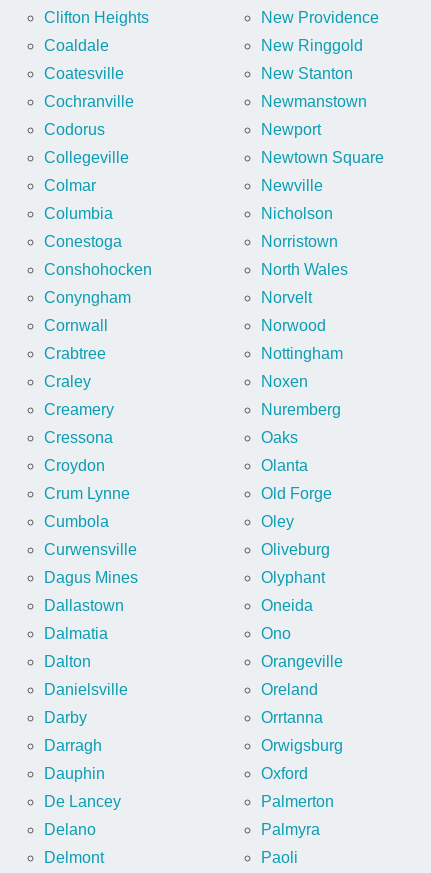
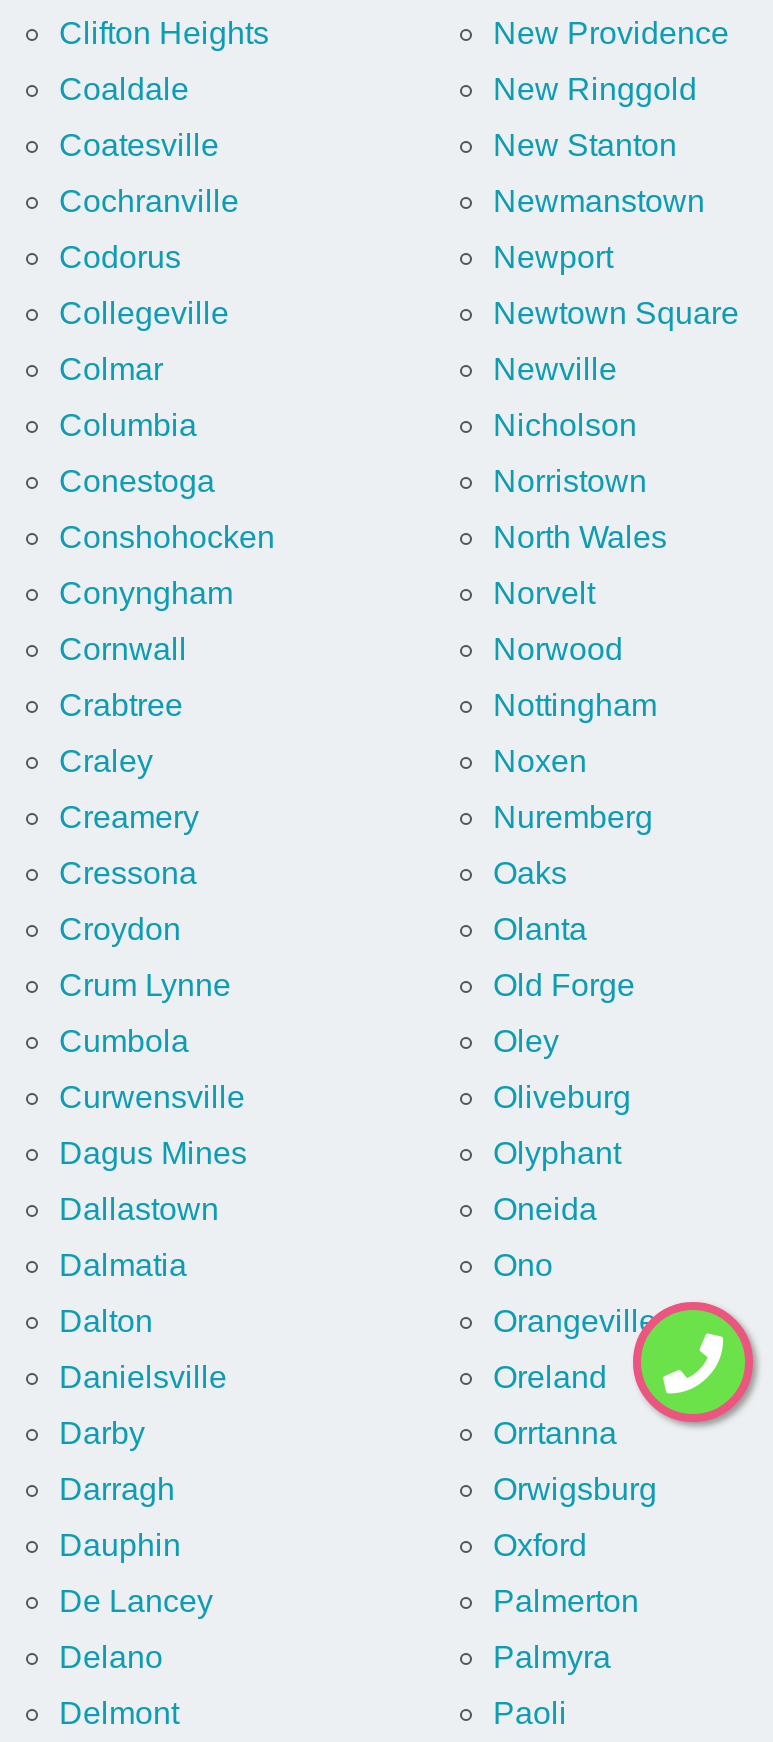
+ [image]
